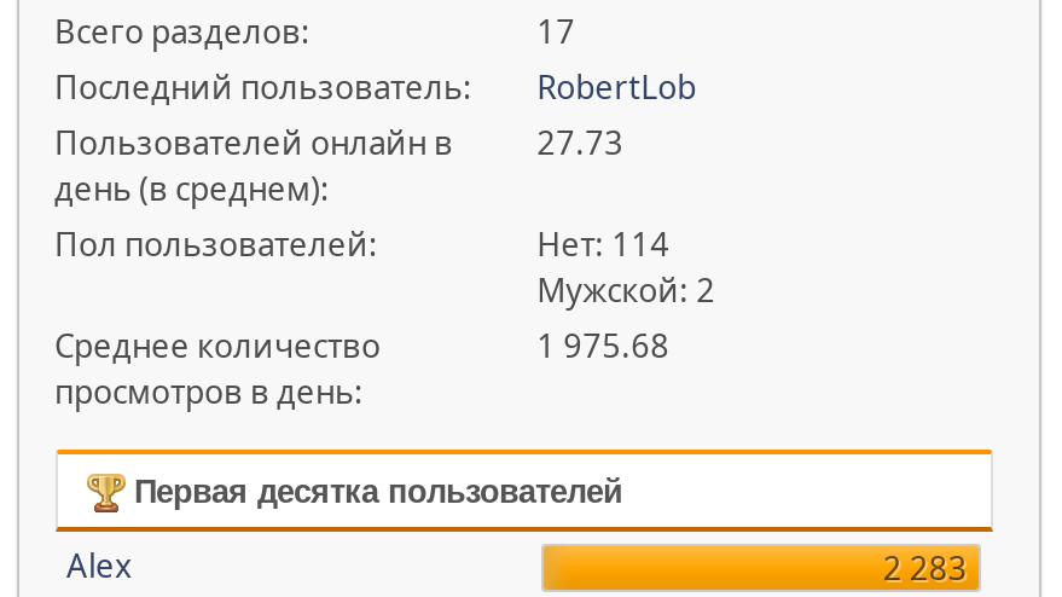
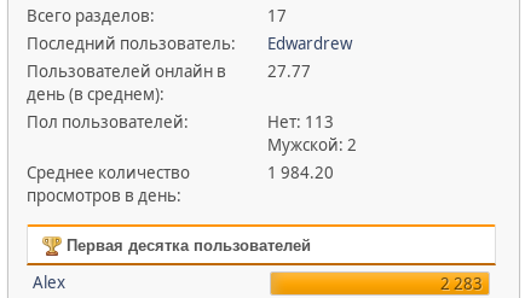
- RobertLob
+ Edwardrew

- Пользователей онлайн в 27.73
+ Пользователей онлайн в 27.77

- Нет: 114
+ Нет: 113

- 1 975.68
+ 1 984.20
